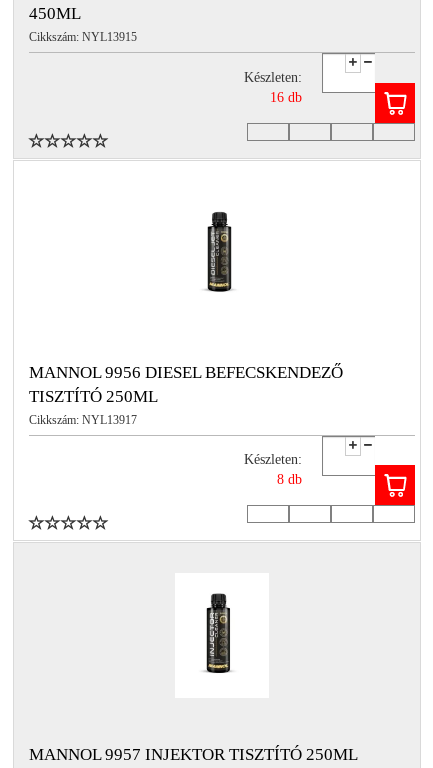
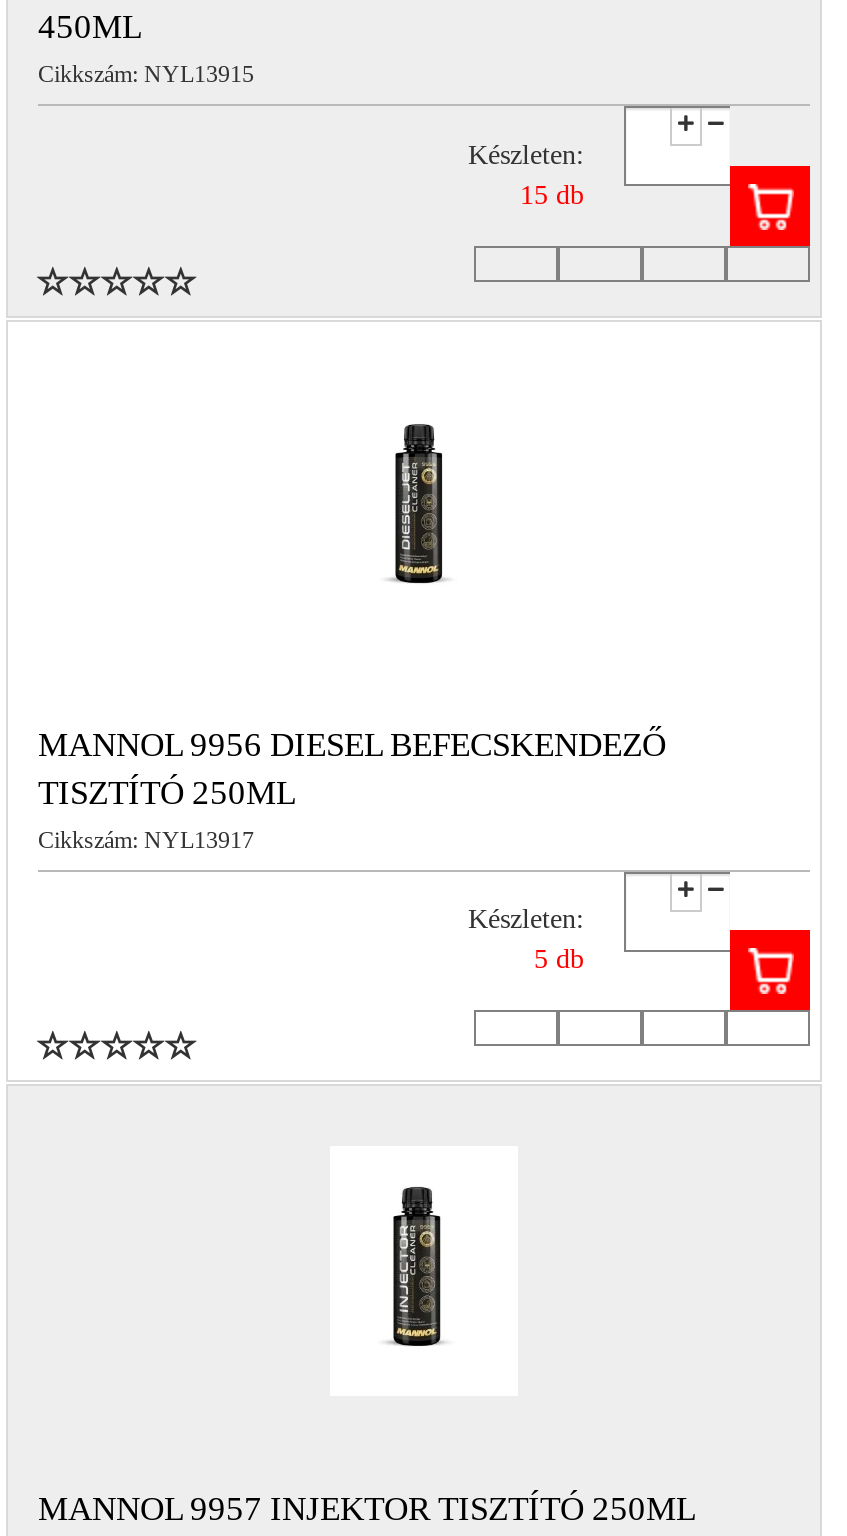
- 16 db
+ 15 db

- 8 db
+ 5 db
